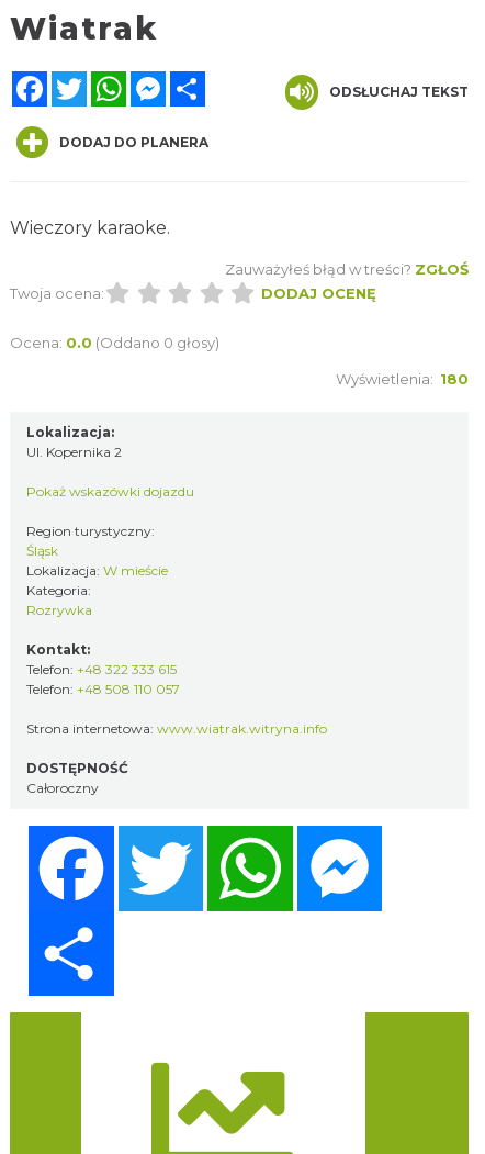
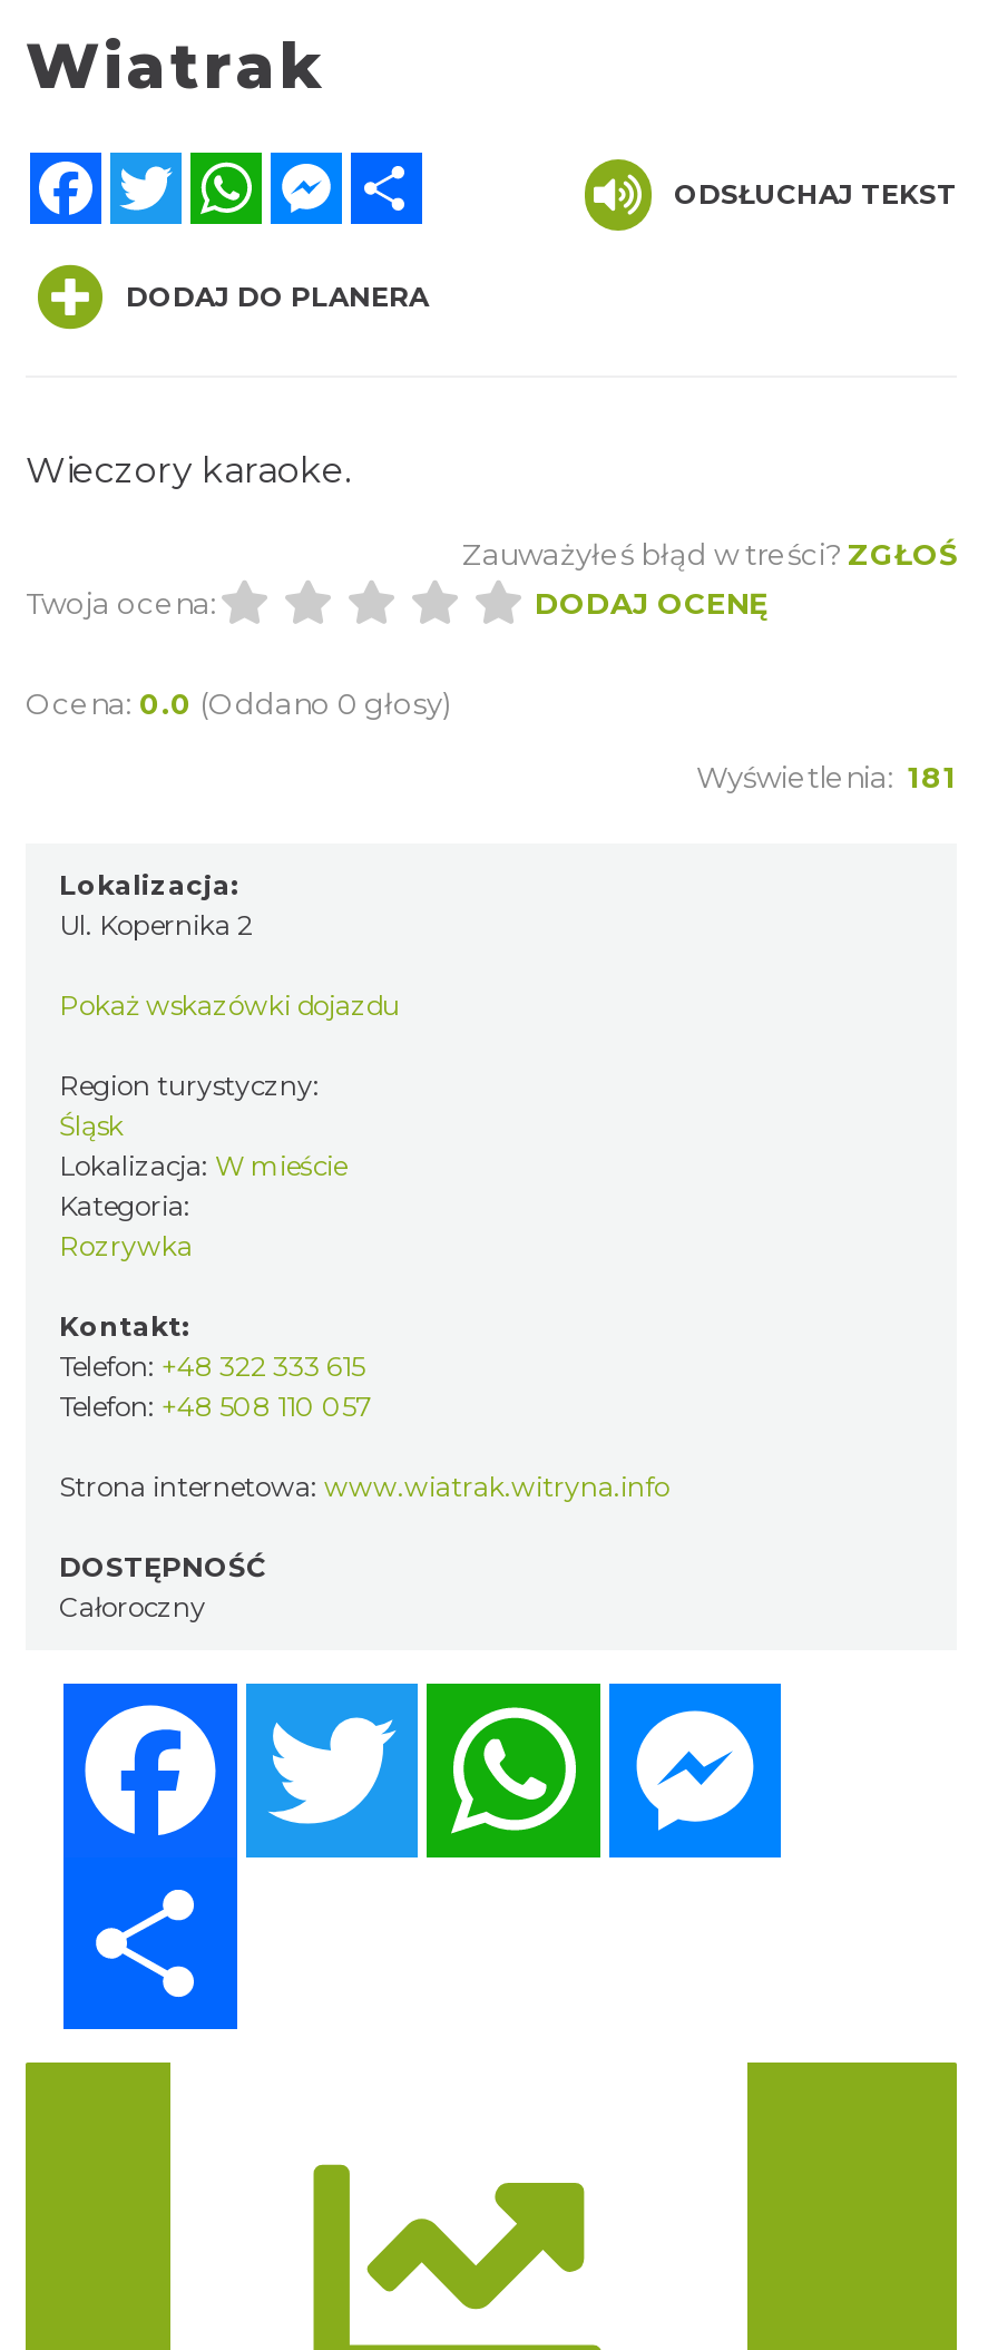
- Wyświetlenia: 180
+ Wyświetlenia: 181
